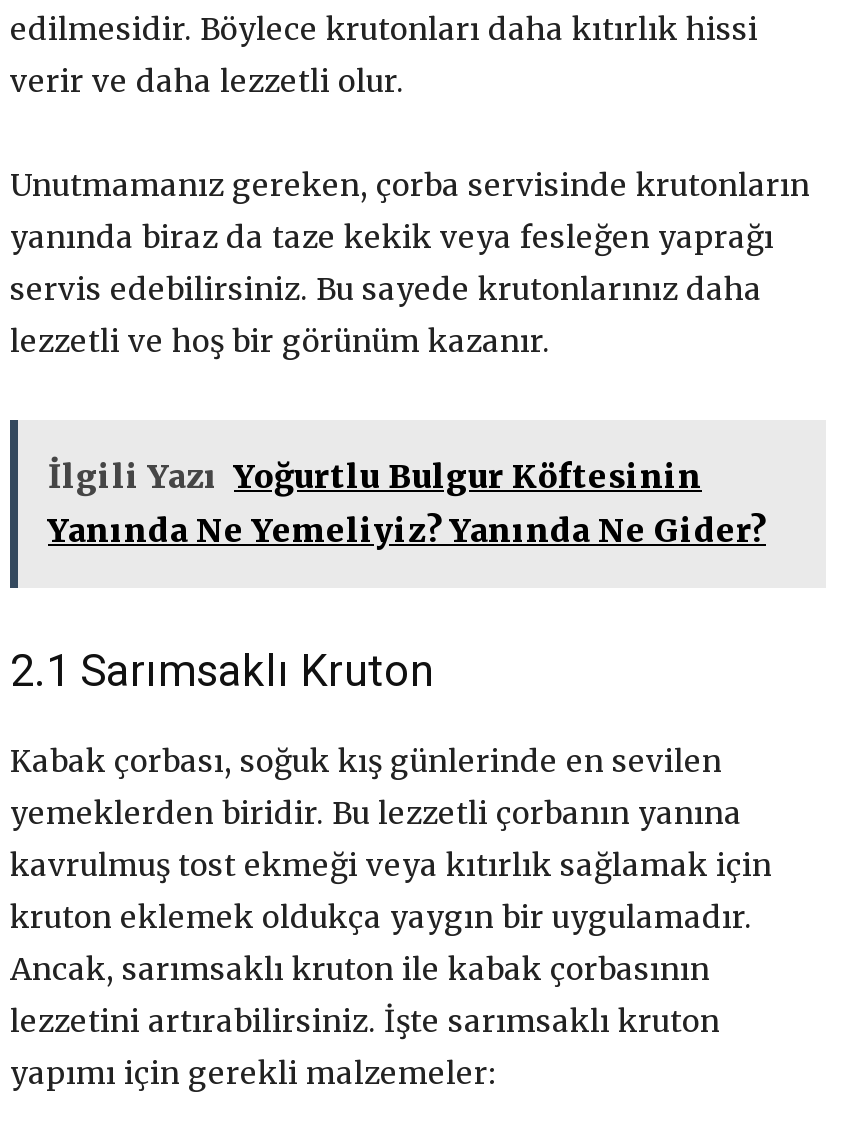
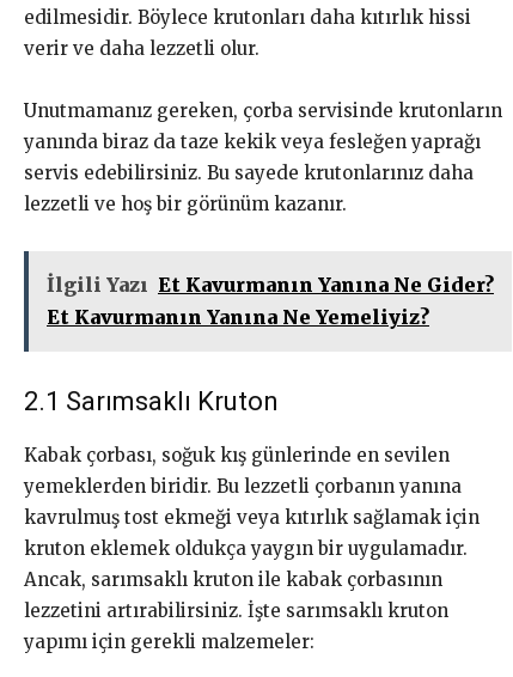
- İlgili Yazı Yoğurtlu Bulgur Köftesinin
- Yanında Ne Yemeliyiz? Yanında Ne Gider?
+ İlgili Yazı Et Kavurmanın Yanına Ne Gider?
+ Et Kavurmanın Yanına Ne Yemeliyiz?
